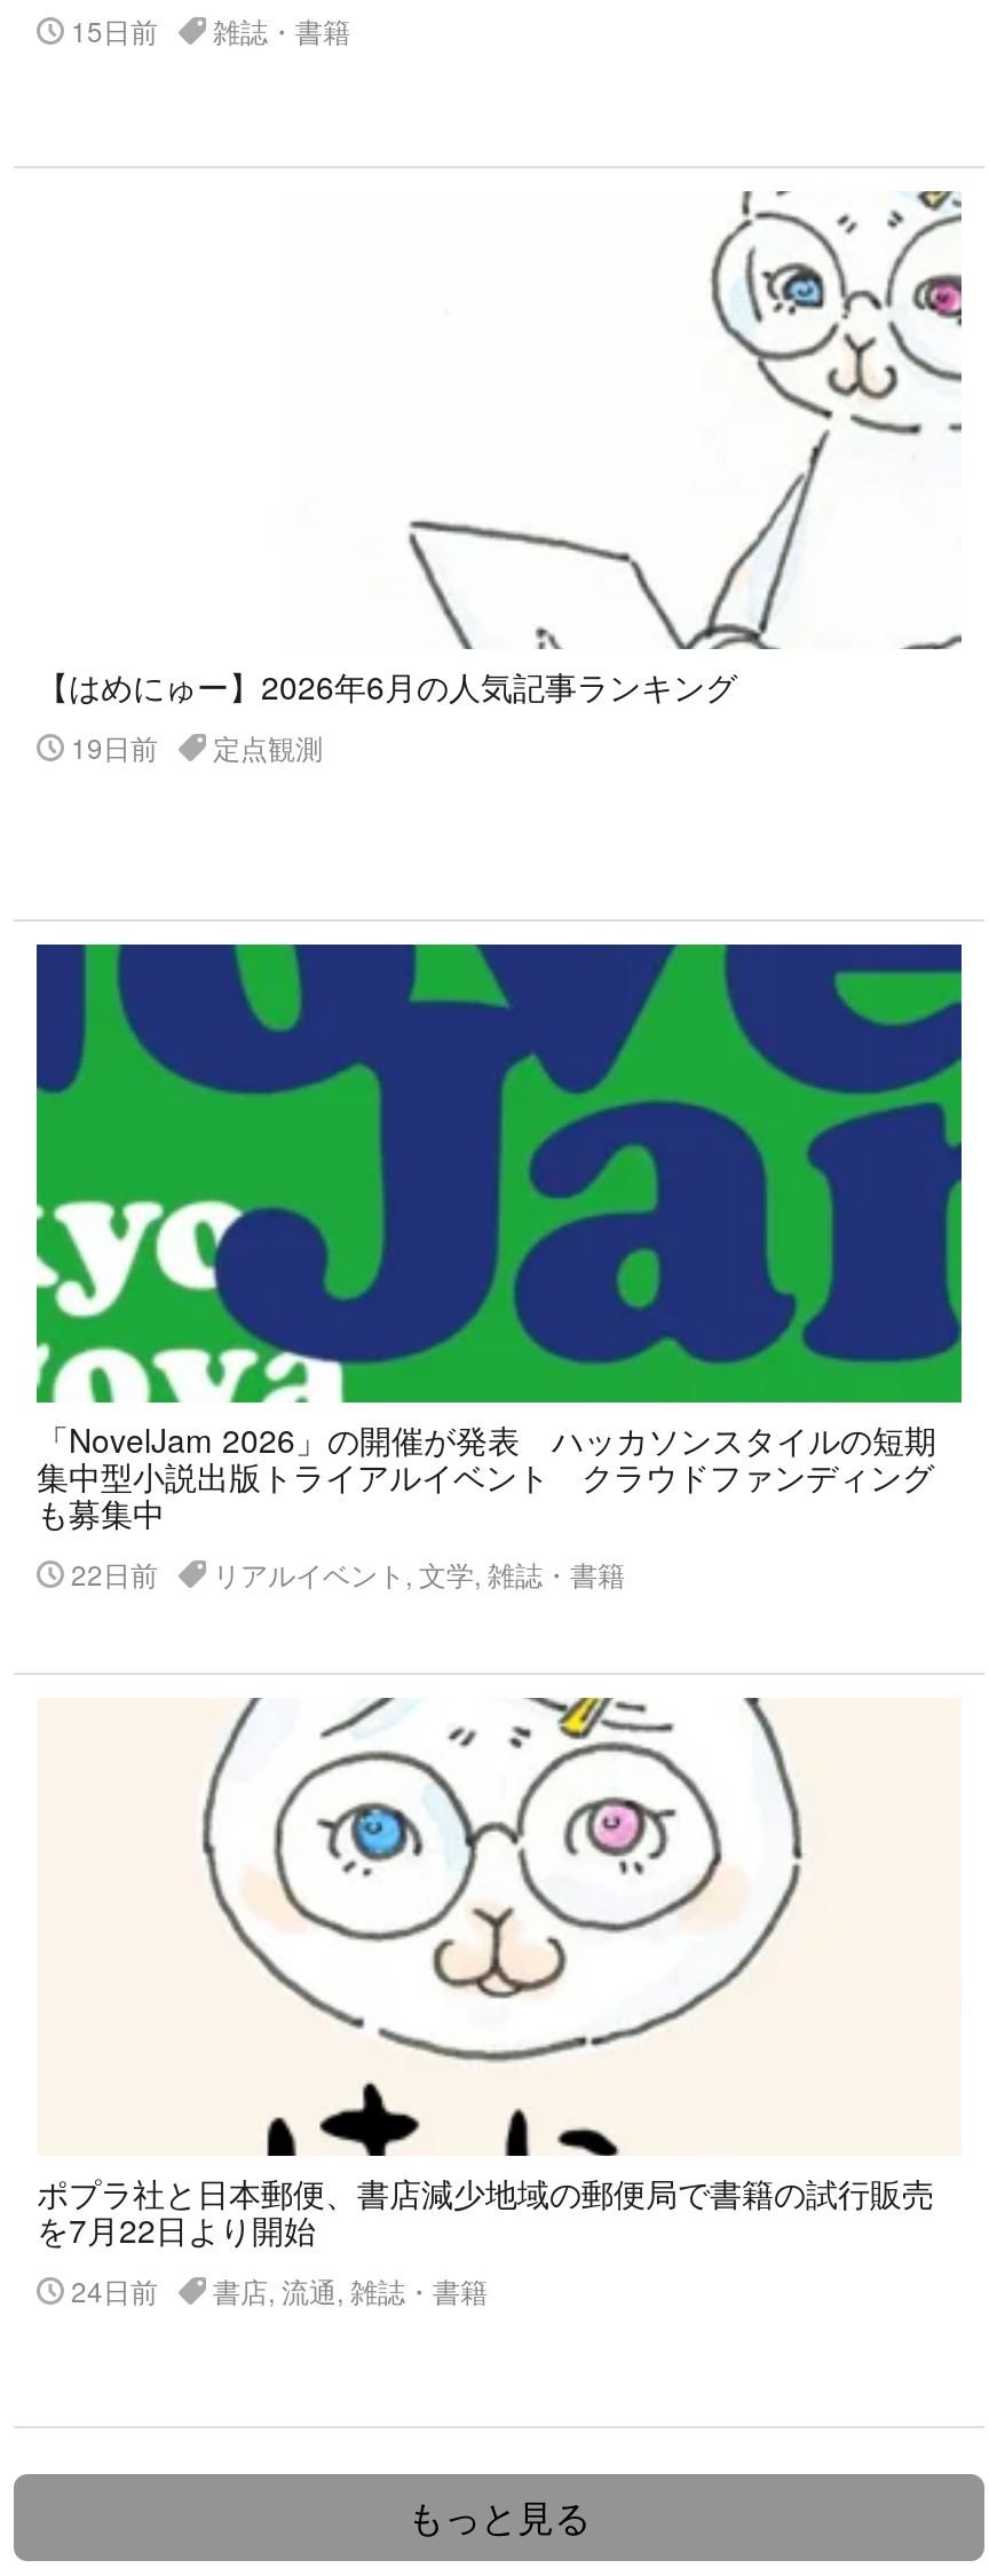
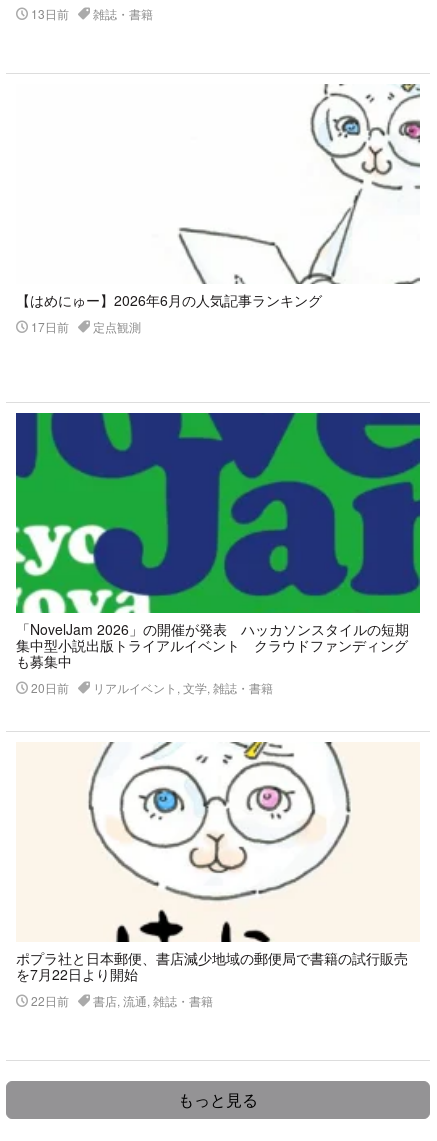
- 15日前 雑誌・書籍
+ 13日前 雑誌・書籍

- 19日前 定点観測
+ 17日前 定点観測

- 22日前 リアルイベント, 文学, 雑誌・書籍
+ 20日前 リアルイベント, 文学, 雑誌・書籍

- 24日前 書店, 流通, 雑誌・書籍
+ 22日前 書店, 流通, 雑誌・書籍
